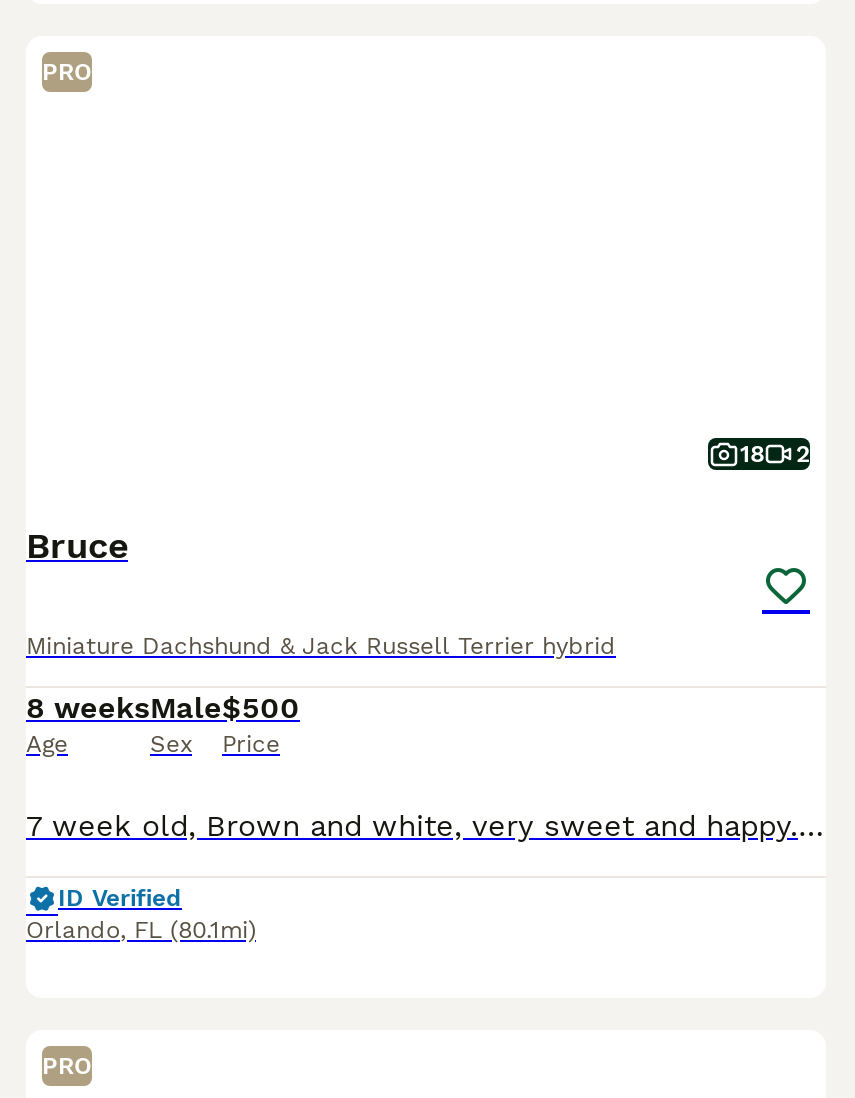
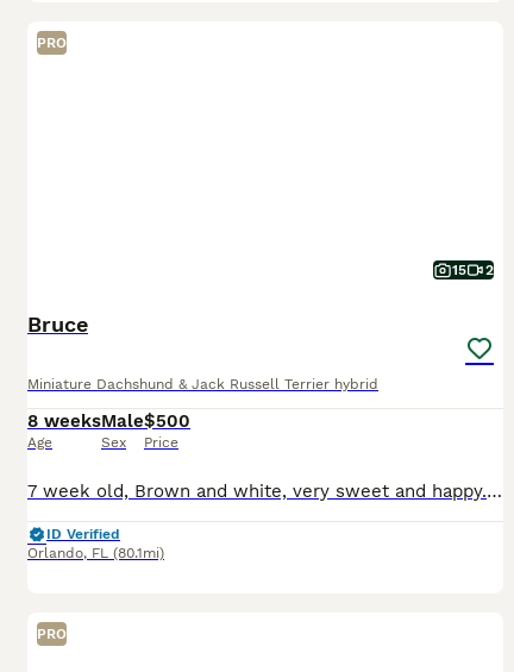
- 18 2
+ 15 2
